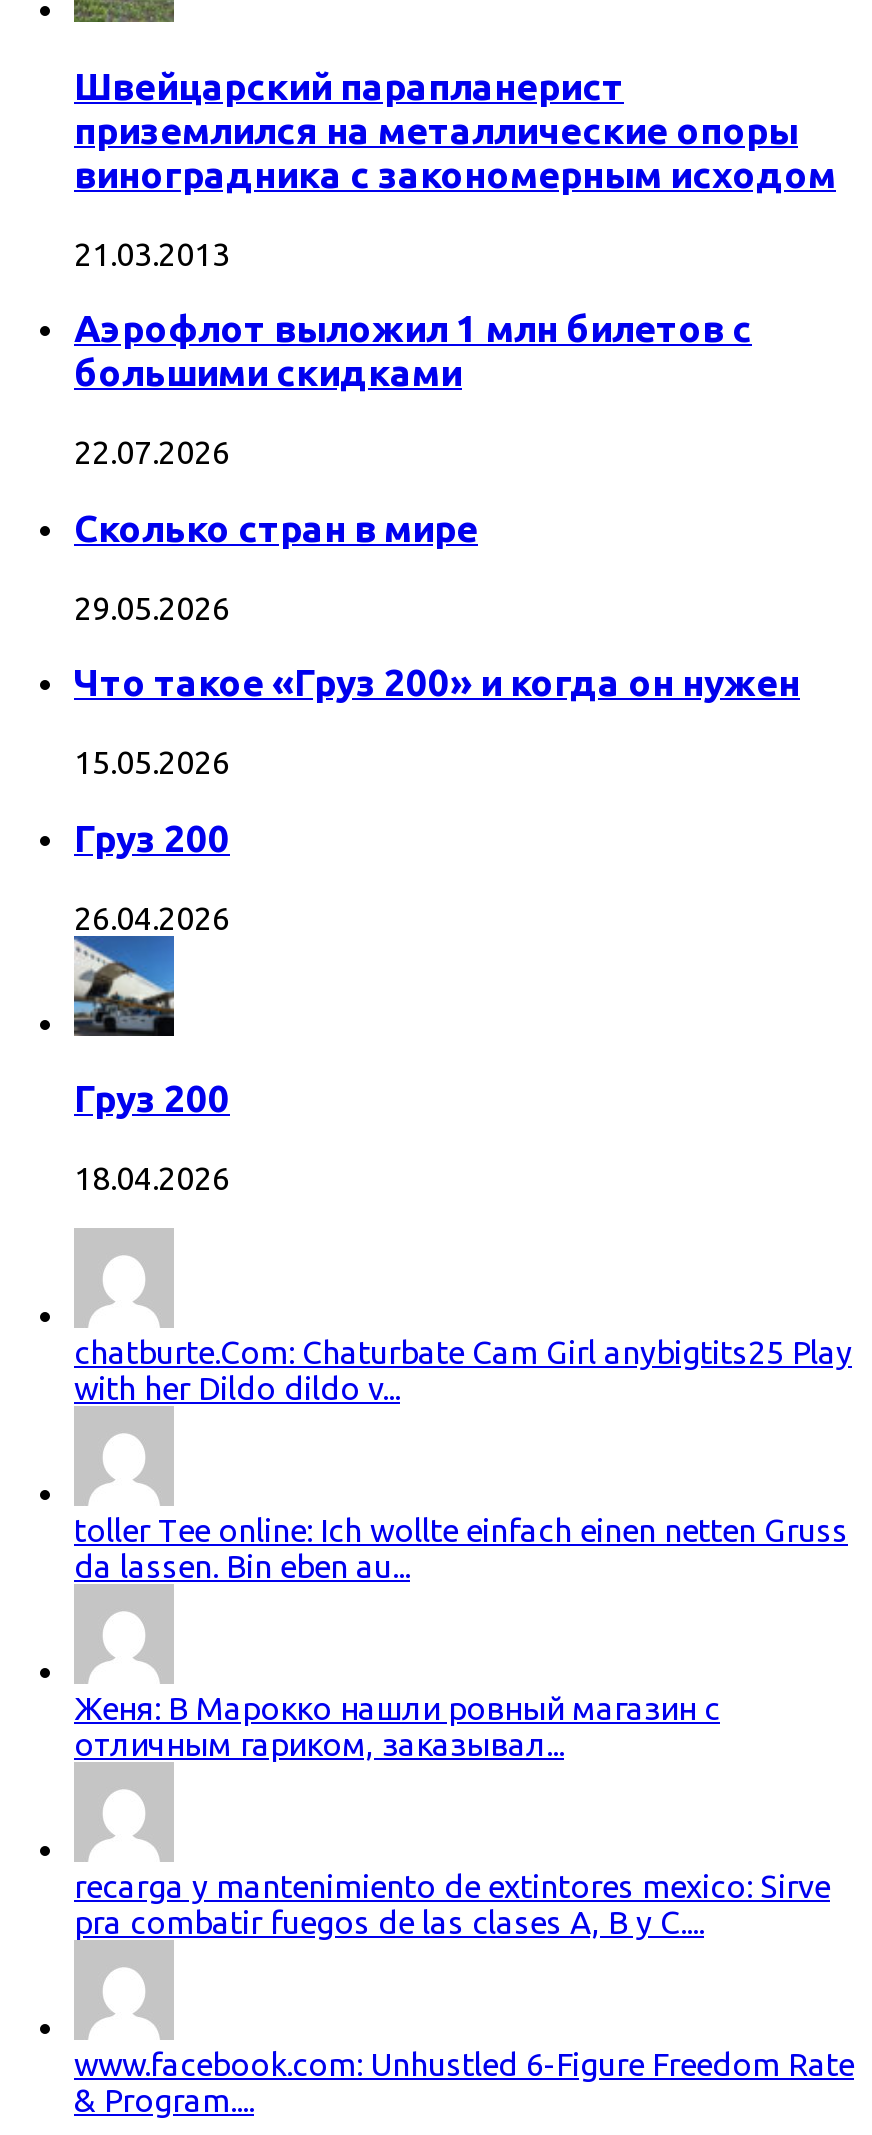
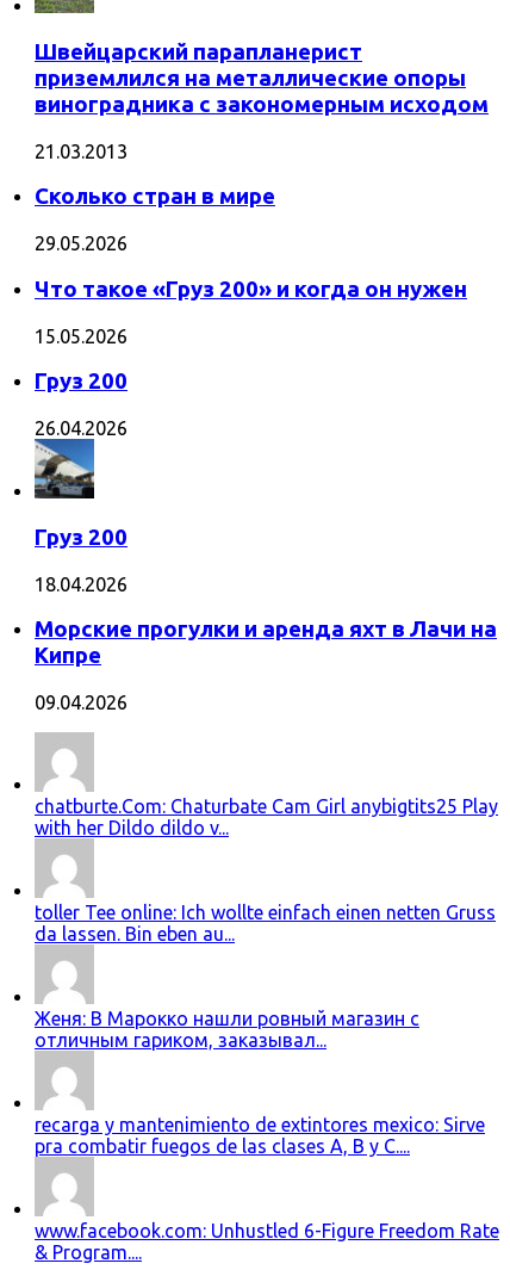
- Аэрофлот выложил 1 млн билетов с
- большими скидками
- 22.07.2026

moved up: [image] | Сколько стран в мире | 29.05.2026 | ... | Груз 200 | 18.04.2026

+ Морские прогулки и аренда яхт в Лачи на
+ Кипре
+ 09.04.2026
